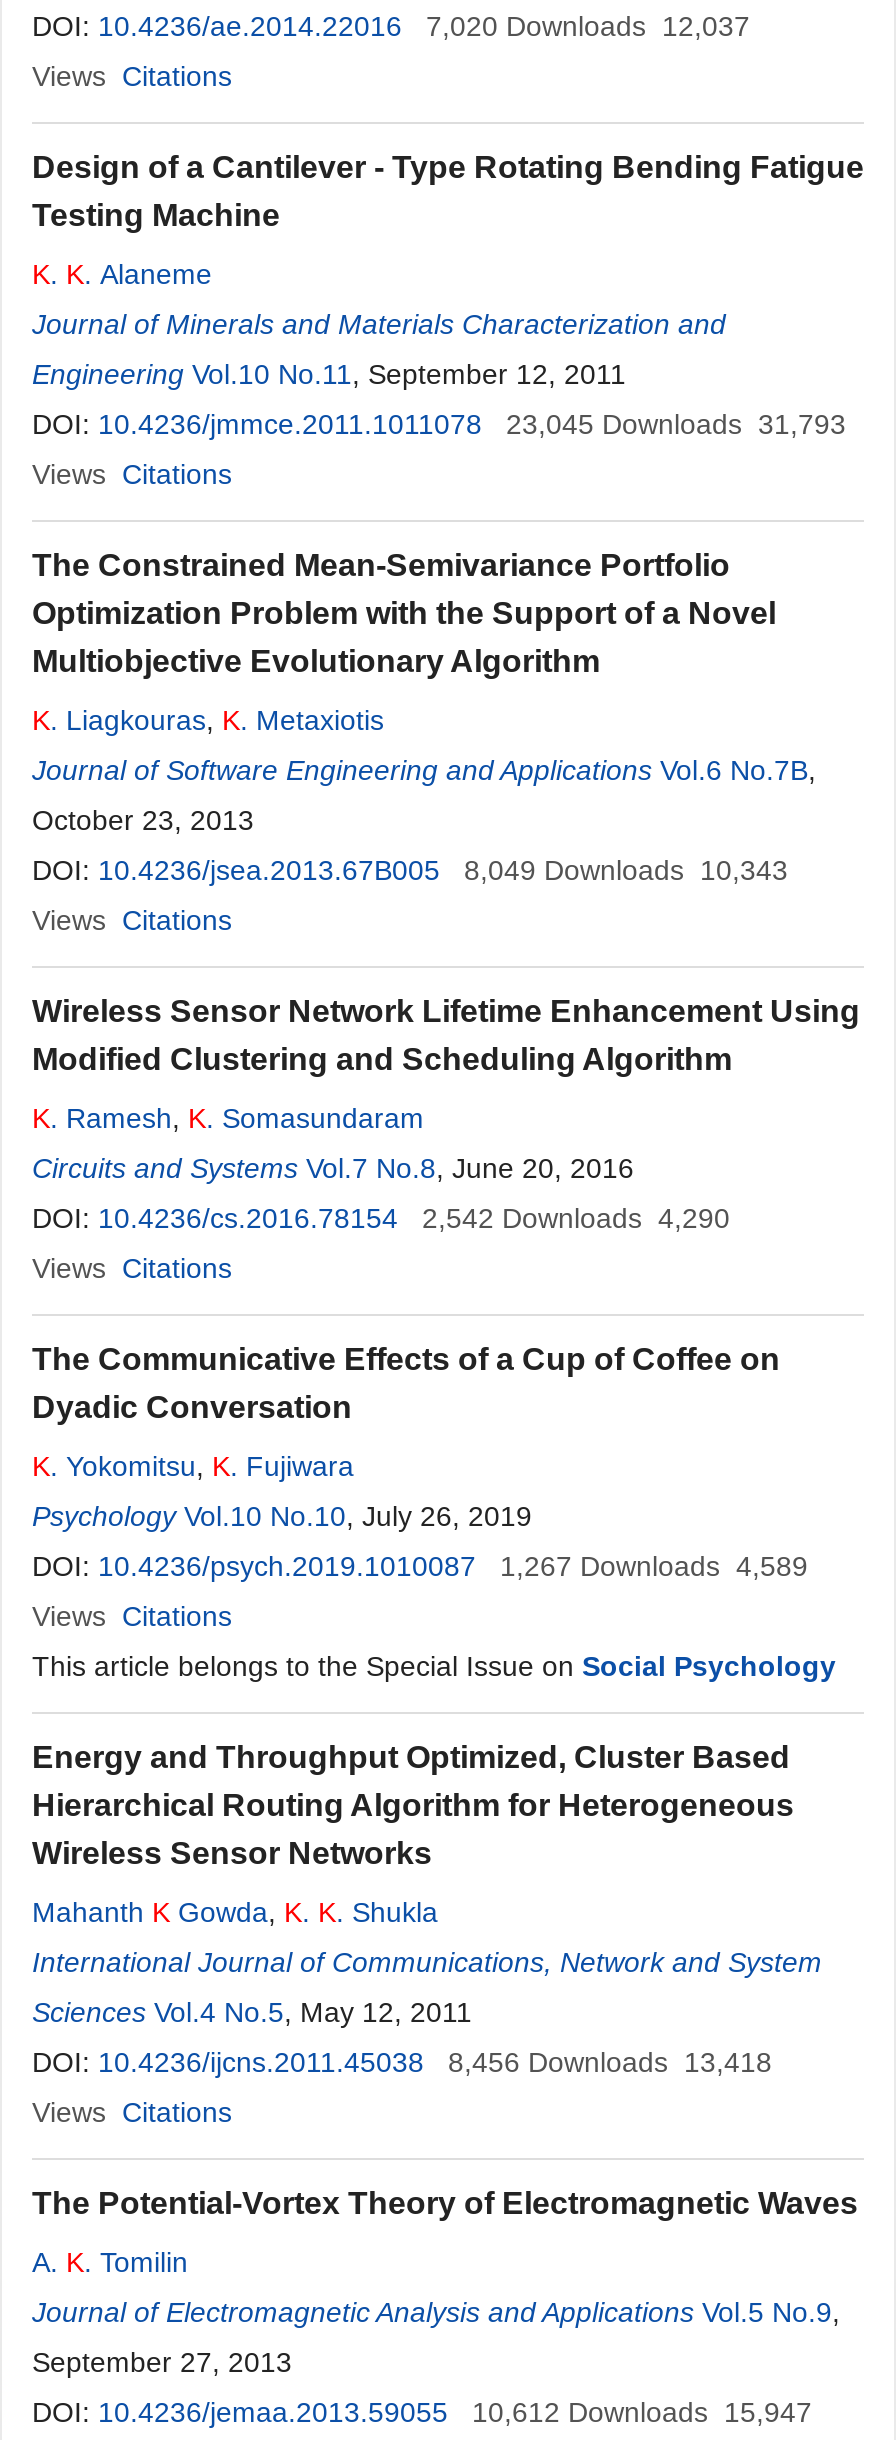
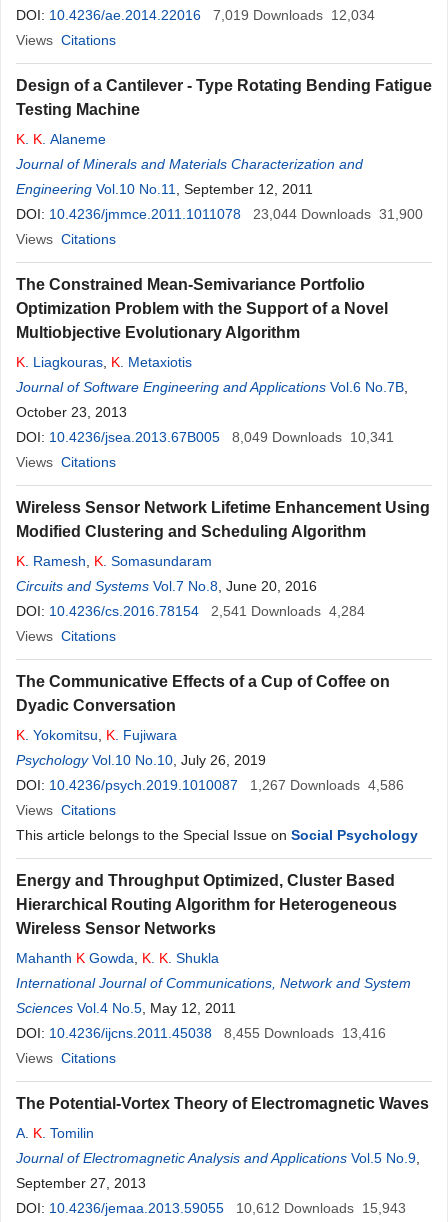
- DOI: 10.4236/ae.2014.22016 7,020 Downloads 12,037
+ DOI: 10.4236/ae.2014.22016 7,019 Downloads 12,034

- DOI: 10.4236/jmmce.2011.1011078 23,045 Downloads 31,793
+ DOI: 10.4236/jmmce.2011.1011078 23,044 Downloads 31,900

- DOI: 10.4236/jsea.2013.67B005 8,049 Downloads 10,343
+ DOI: 10.4236/jsea.2013.67B005 8,049 Downloads 10,341

- DOI: 10.4236/cs.2016.78154 2,542 Downloads 4,290
+ DOI: 10.4236/cs.2016.78154 2,541 Downloads 4,284

- DOI: 10.4236/psych.2019.1010087 1,267 Downloads 4,589
+ DOI: 10.4236/psych.2019.1010087 1,267 Downloads 4,586

- DOI: 10.4236/ijcns.2011.45038 8,456 Downloads 13,418
+ DOI: 10.4236/ijcns.2011.45038 8,455 Downloads 13,416

- DOI: 10.4236/jemaa.2013.59055 10,612 Downloads 15,947
+ DOI: 10.4236/jemaa.2013.59055 10,612 Downloads 15,943
